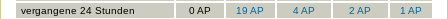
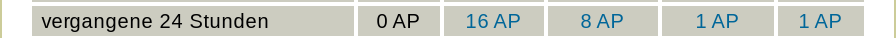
- 19 AP
+ 16 AP

- 4 AP
+ 8 AP

- 2 AP
+ 1 AP
